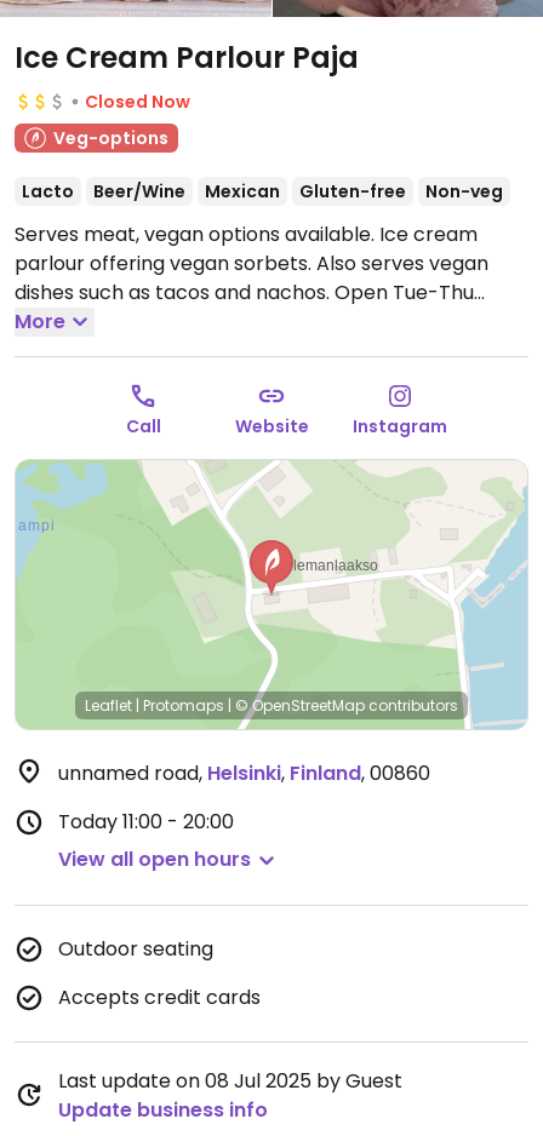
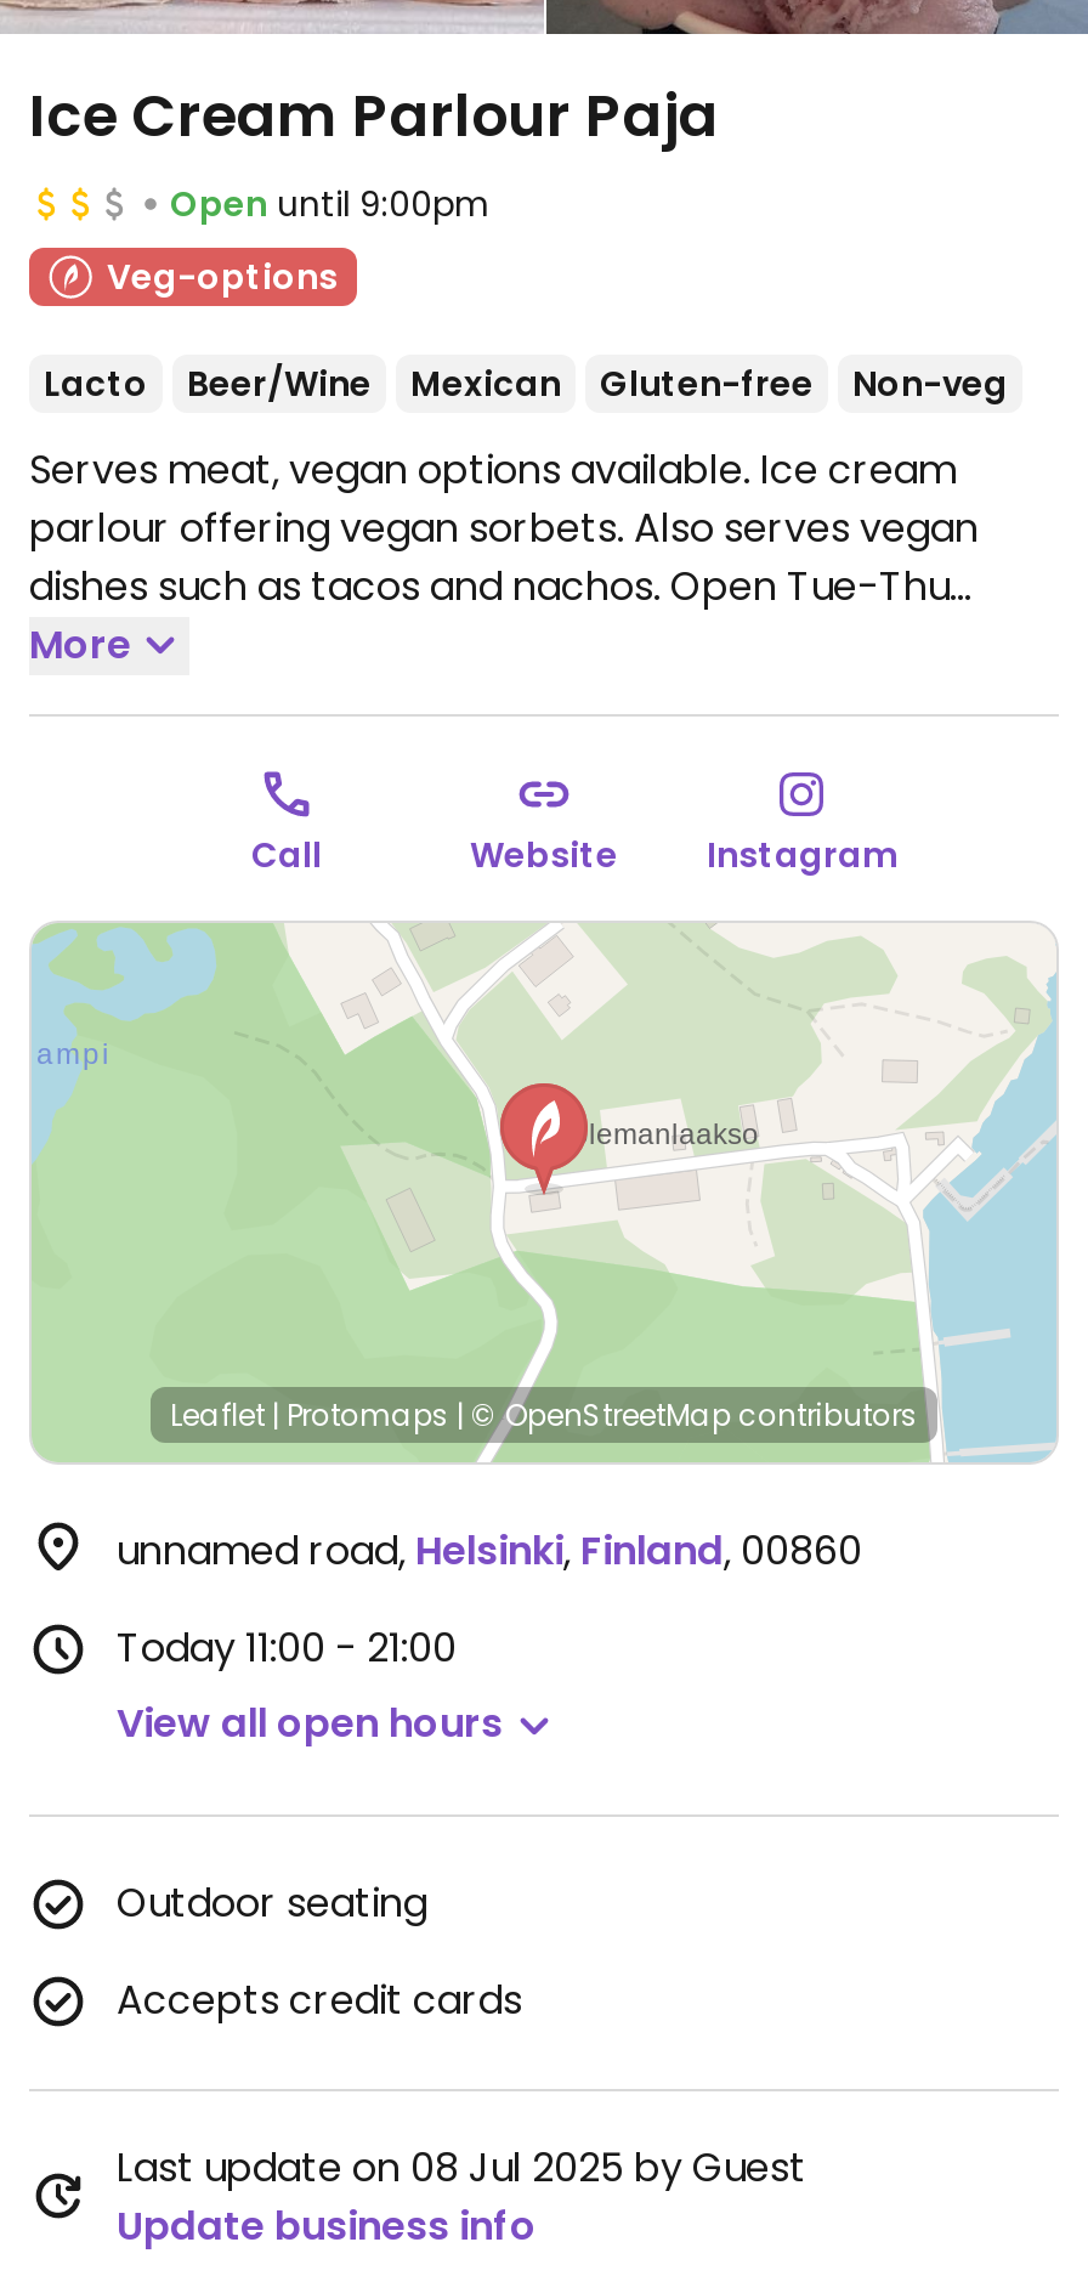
- Closed Now
+ Open until 9:00pm

- Today 11:00 - 20:00
+ Today 11:00 - 21:00
